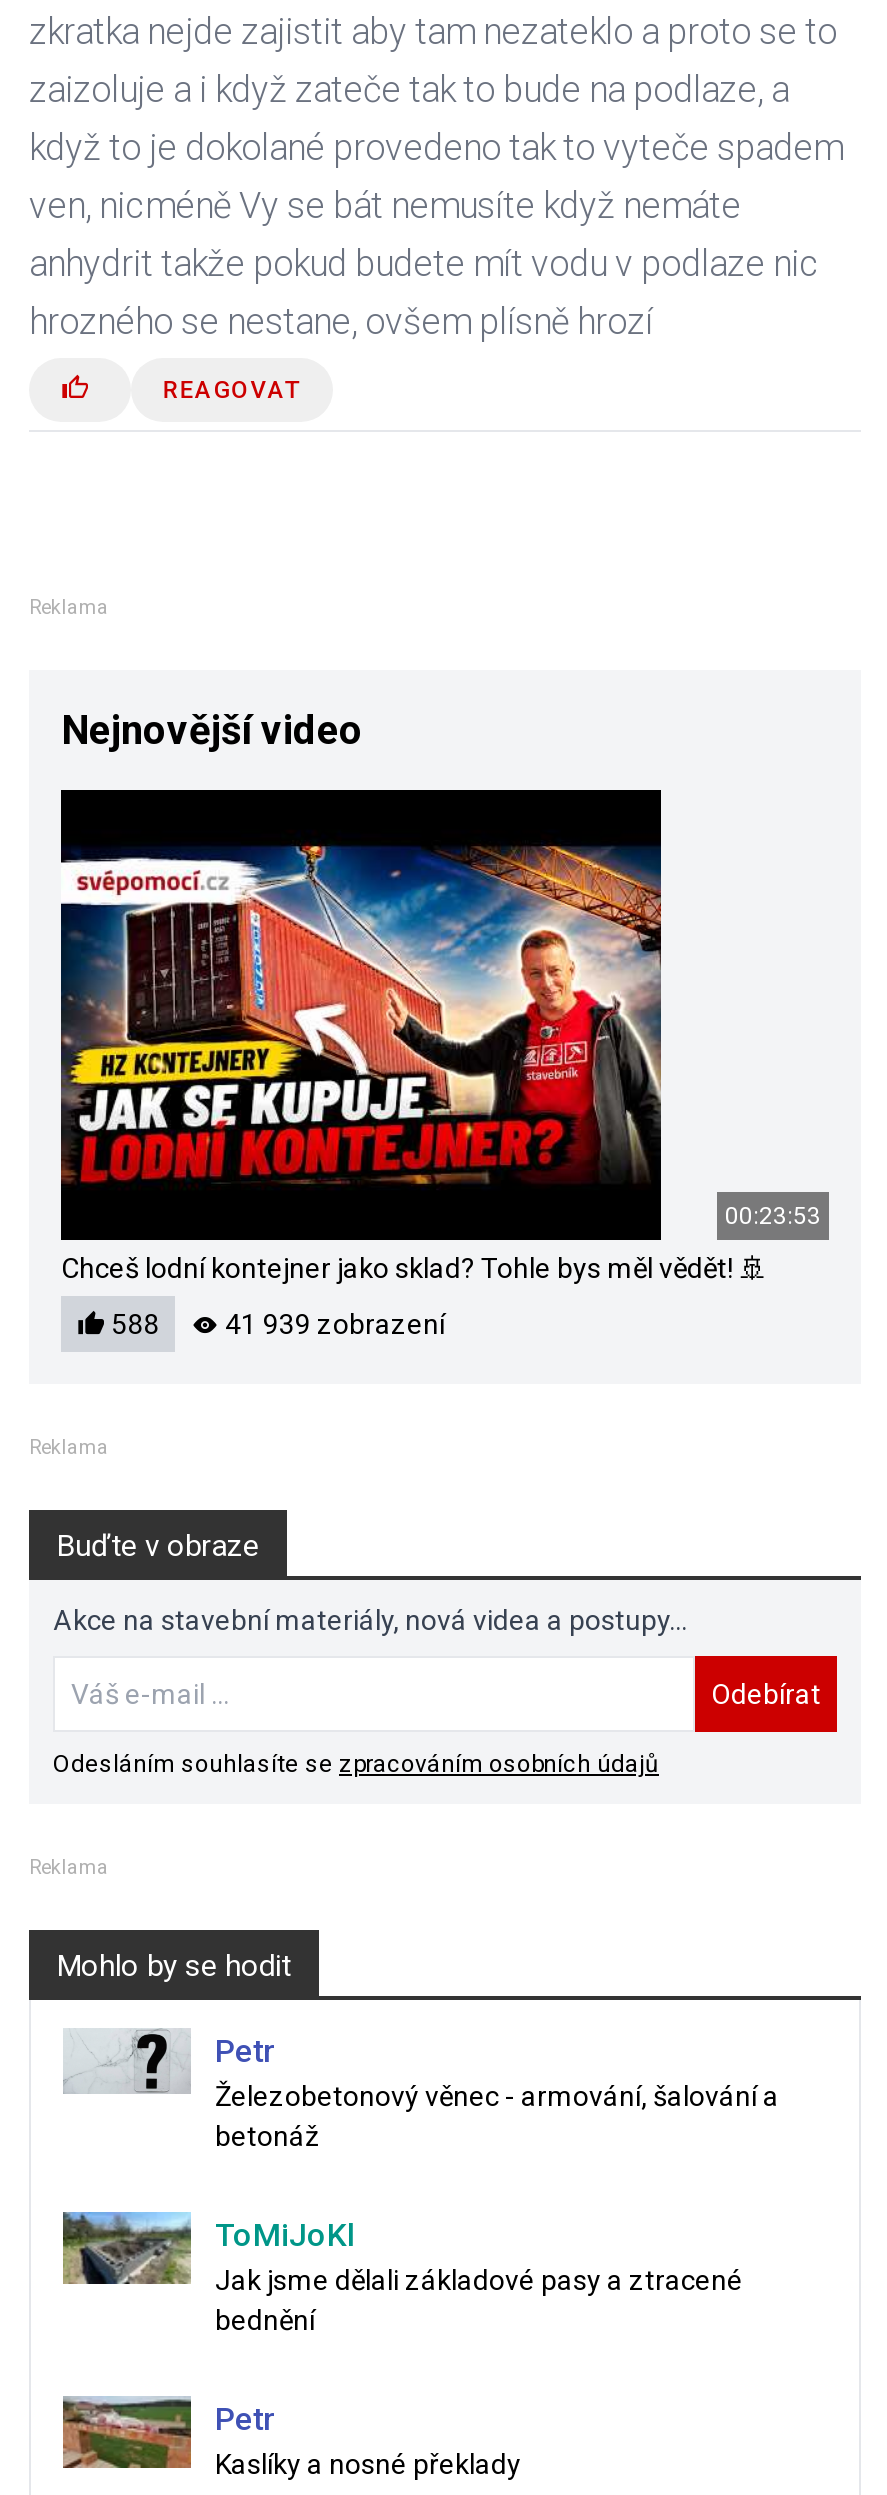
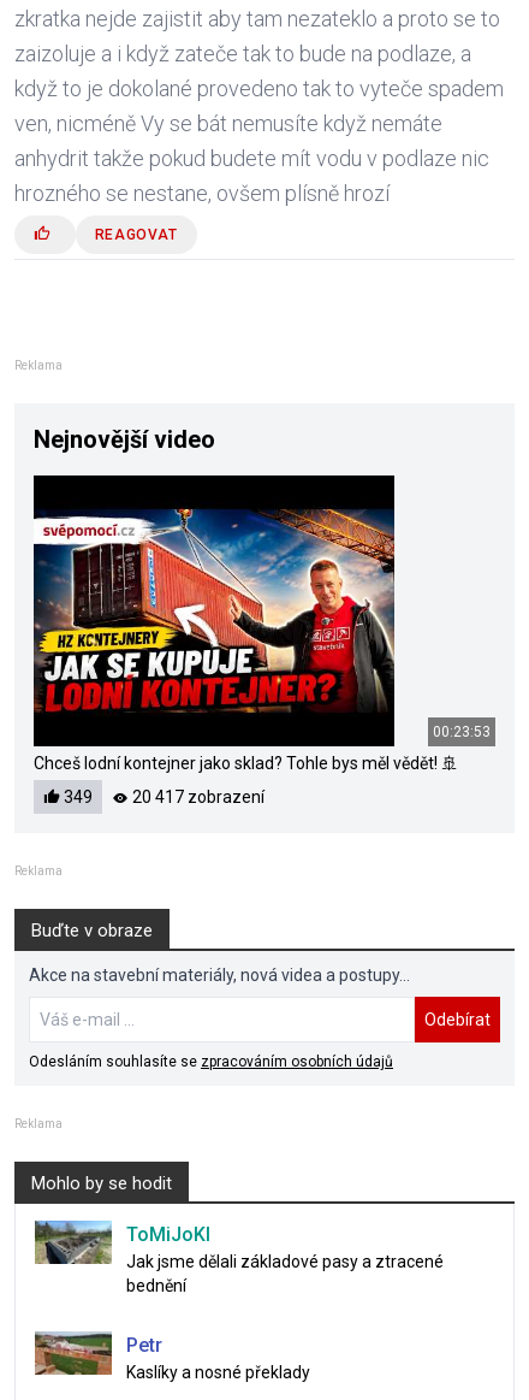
- 588
+ 349

- 41 939 zobrazení
+ 20 417 zobrazení

- [image]
- Petr
- Železobetonový věnec - armování, šalování a
- betonáž
